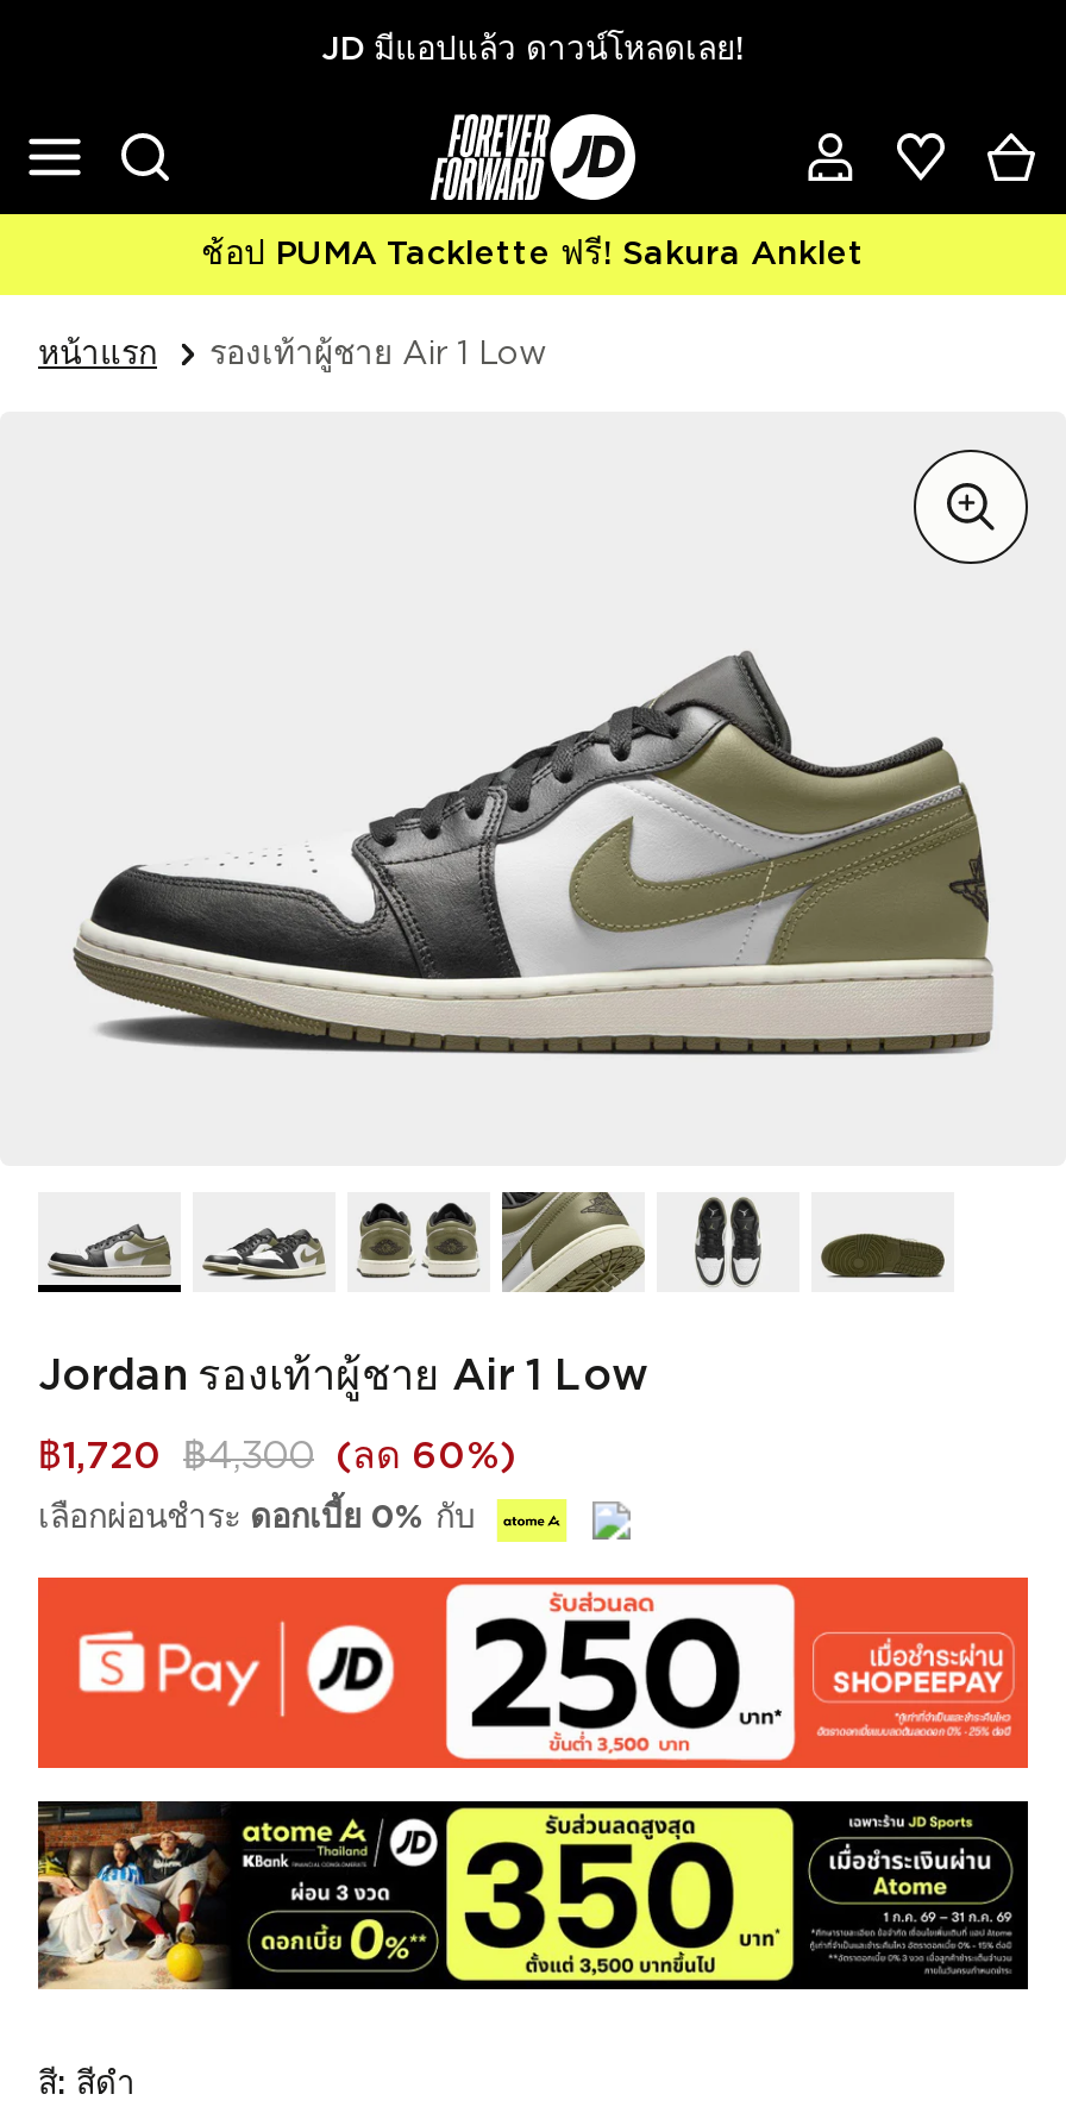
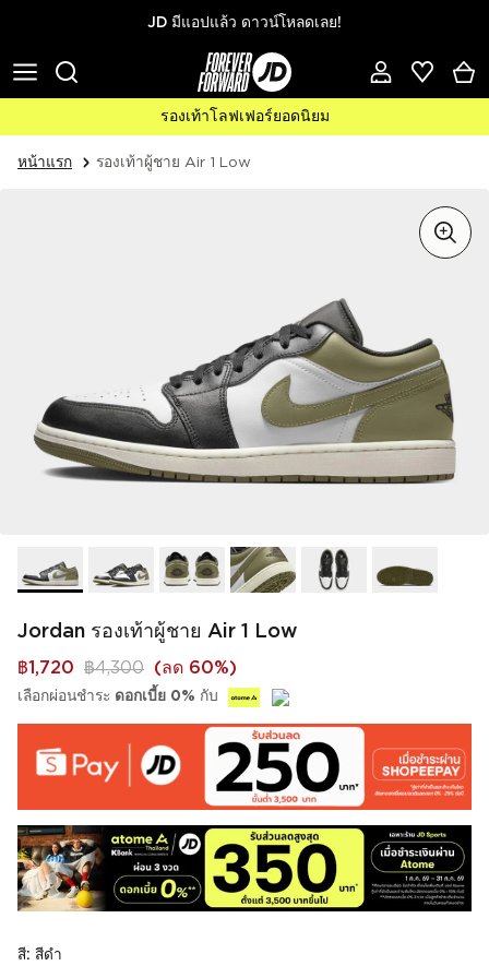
- ช้อป PUMA Tacklette ฟรี! Sakura Anklet
+ รองเท้าโลฟเฟอร์ยอดนิยม
